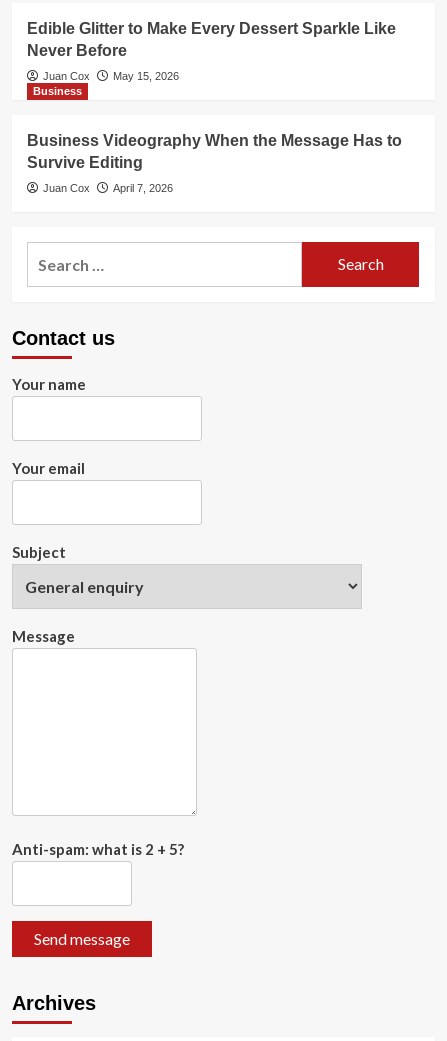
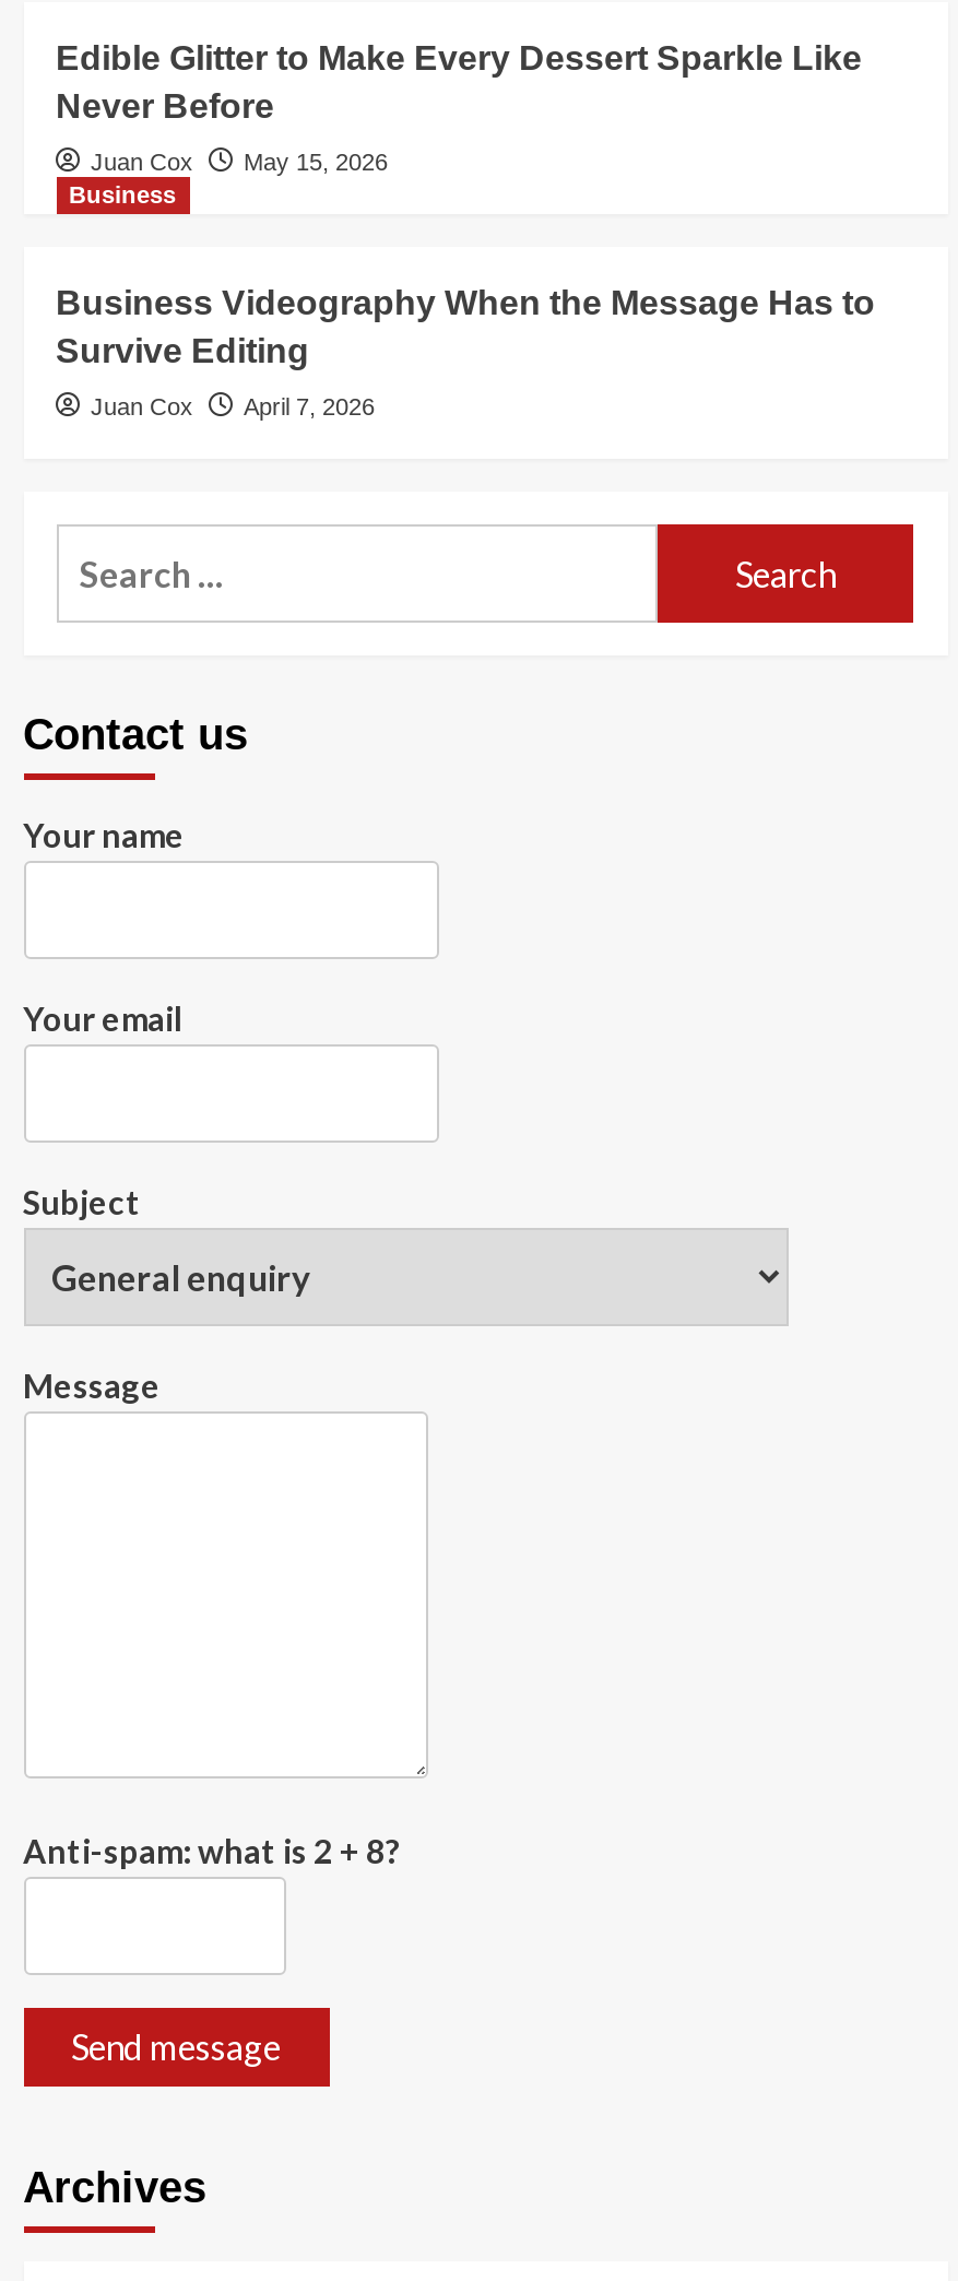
- Anti-spam: what is 2 + 5?
+ Anti-spam: what is 2 + 8?
